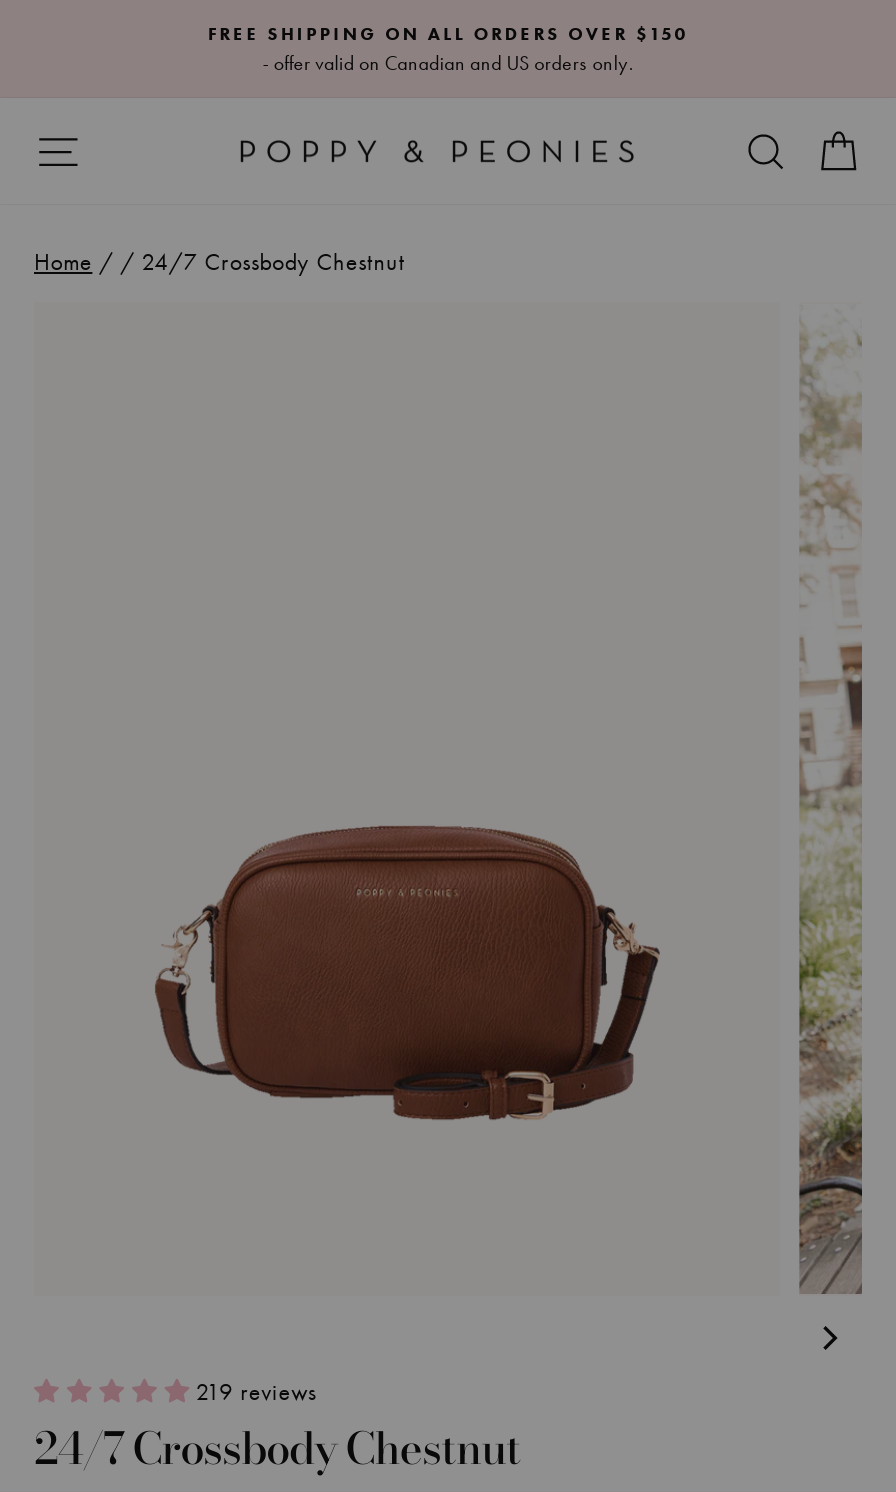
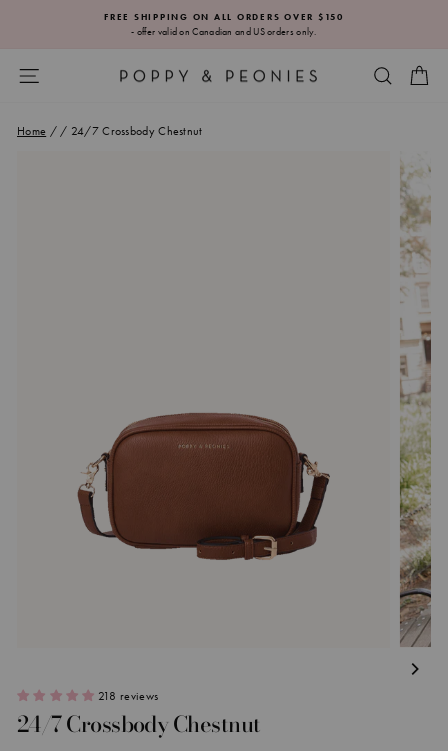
- 219 reviews
+ 218 reviews
